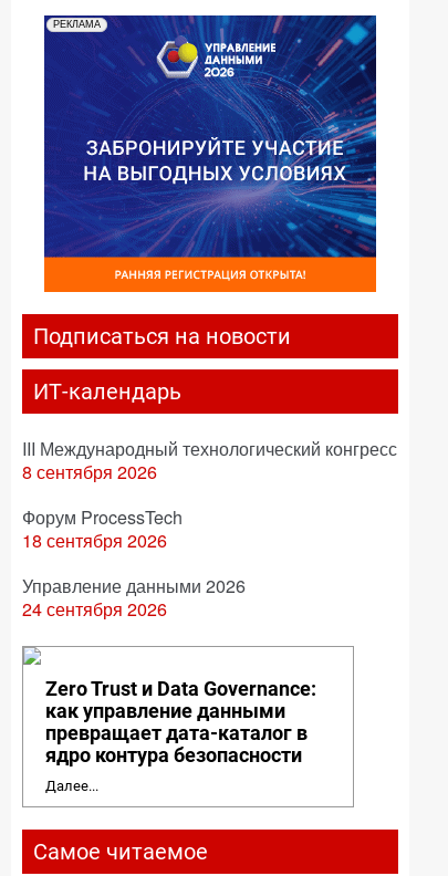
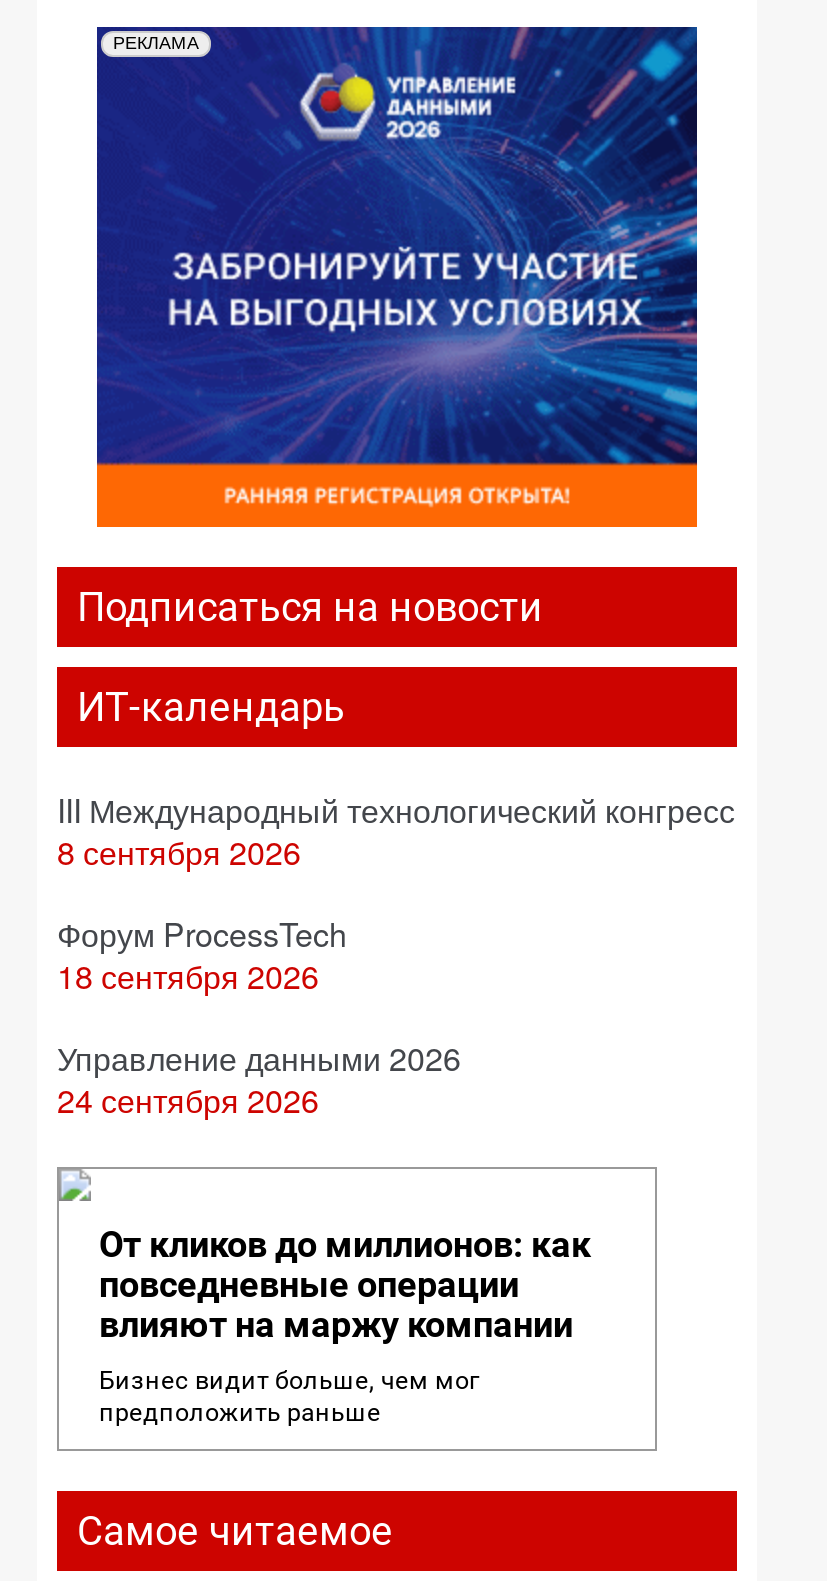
- Zero Trust и Data Governance:
- как управление данными
- превращает дата-каталог в
- ядро контура безопасности
+ От кликов до миллионов: как
+ повседневные операции
+ влияют на маржу компании

- Далее...
+ Бизнес видит больше, чем мог
+ предположить раньше
